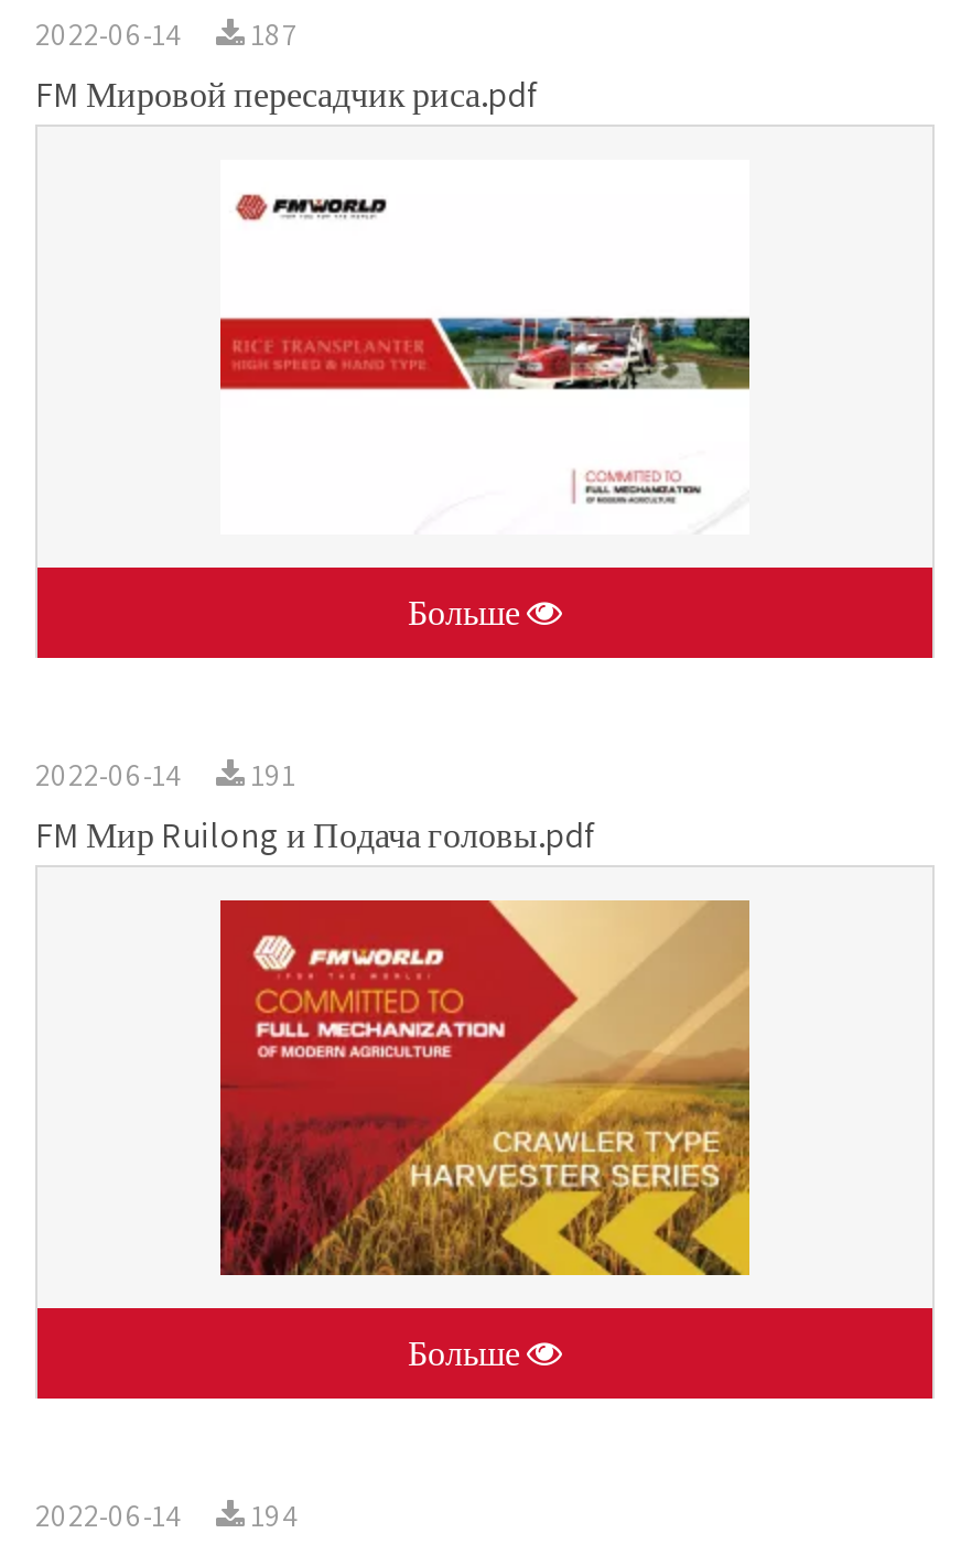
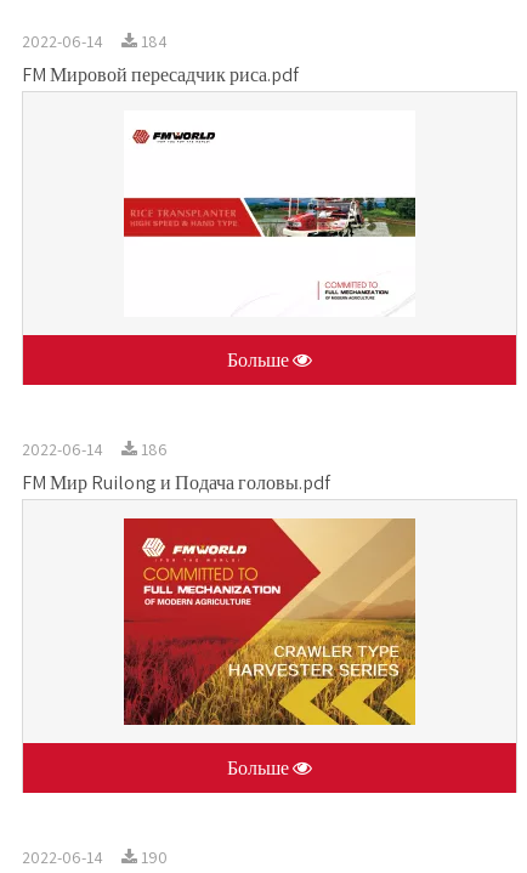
- 2022-06-14 187
+ 2022-06-14 184

- 2022-06-14 191
+ 2022-06-14 186

- 2022-06-14 194
+ 2022-06-14 190
